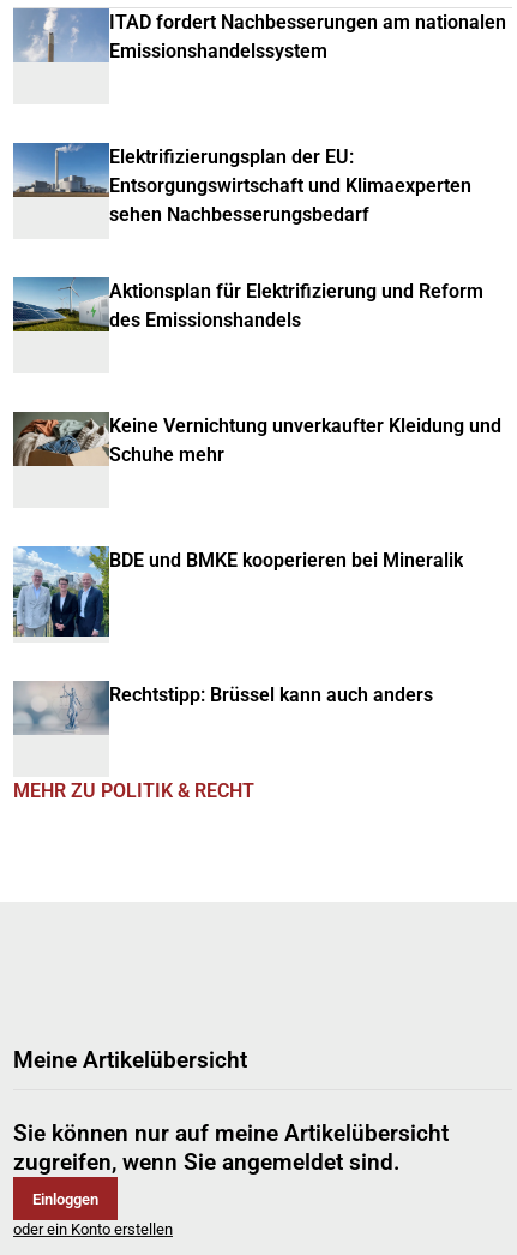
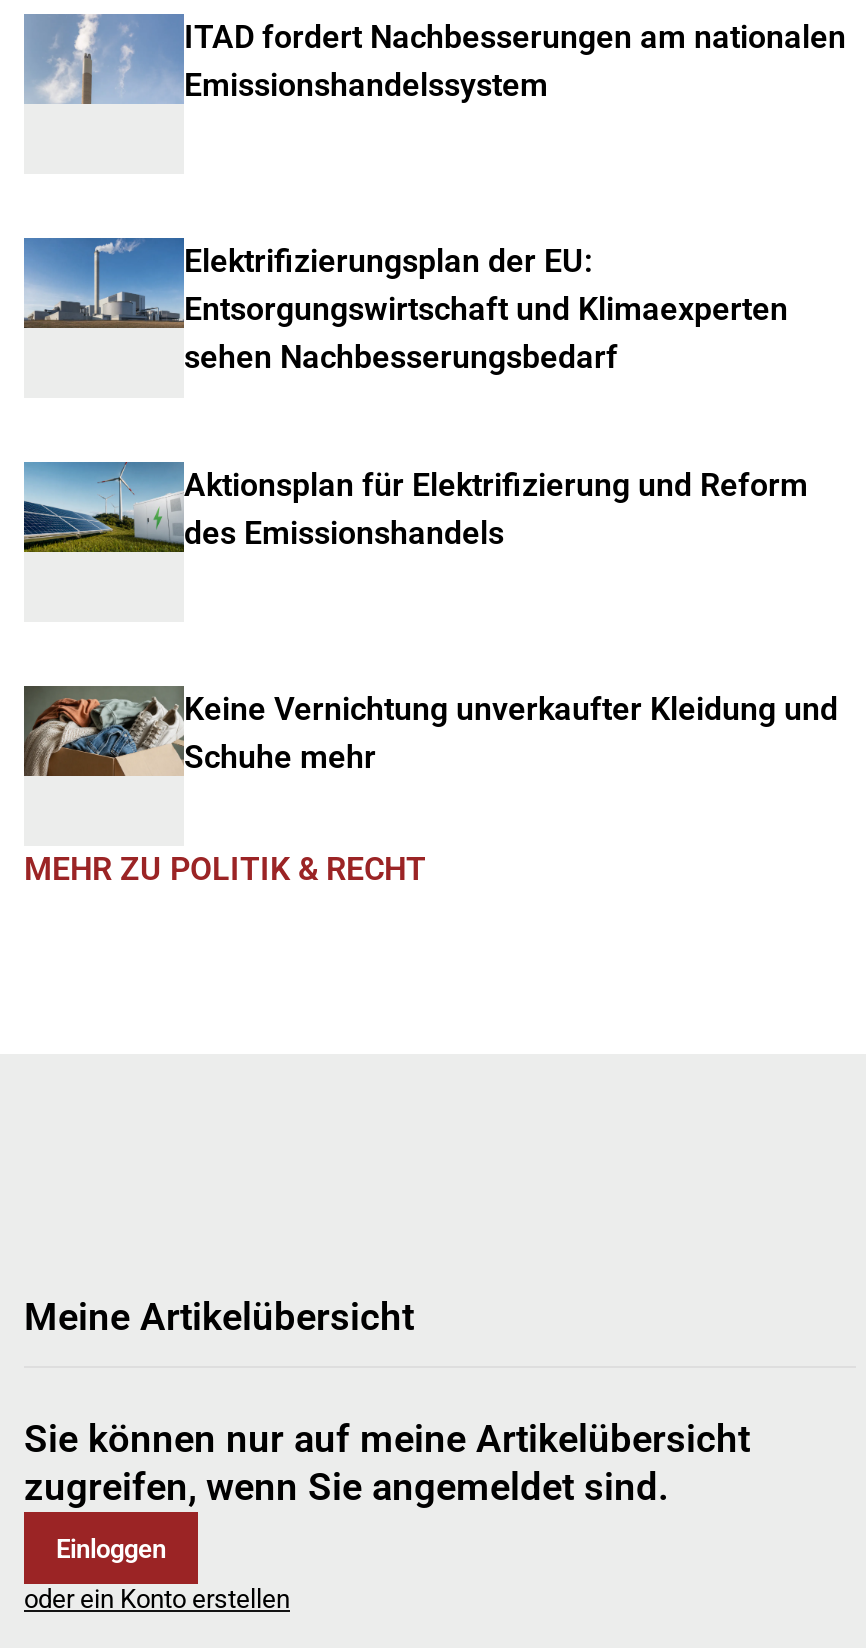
- [image]
- BDE und BMKE kooperieren bei Mineralik

- [image]
- Rechtstipp: Brüssel kann auch anders
